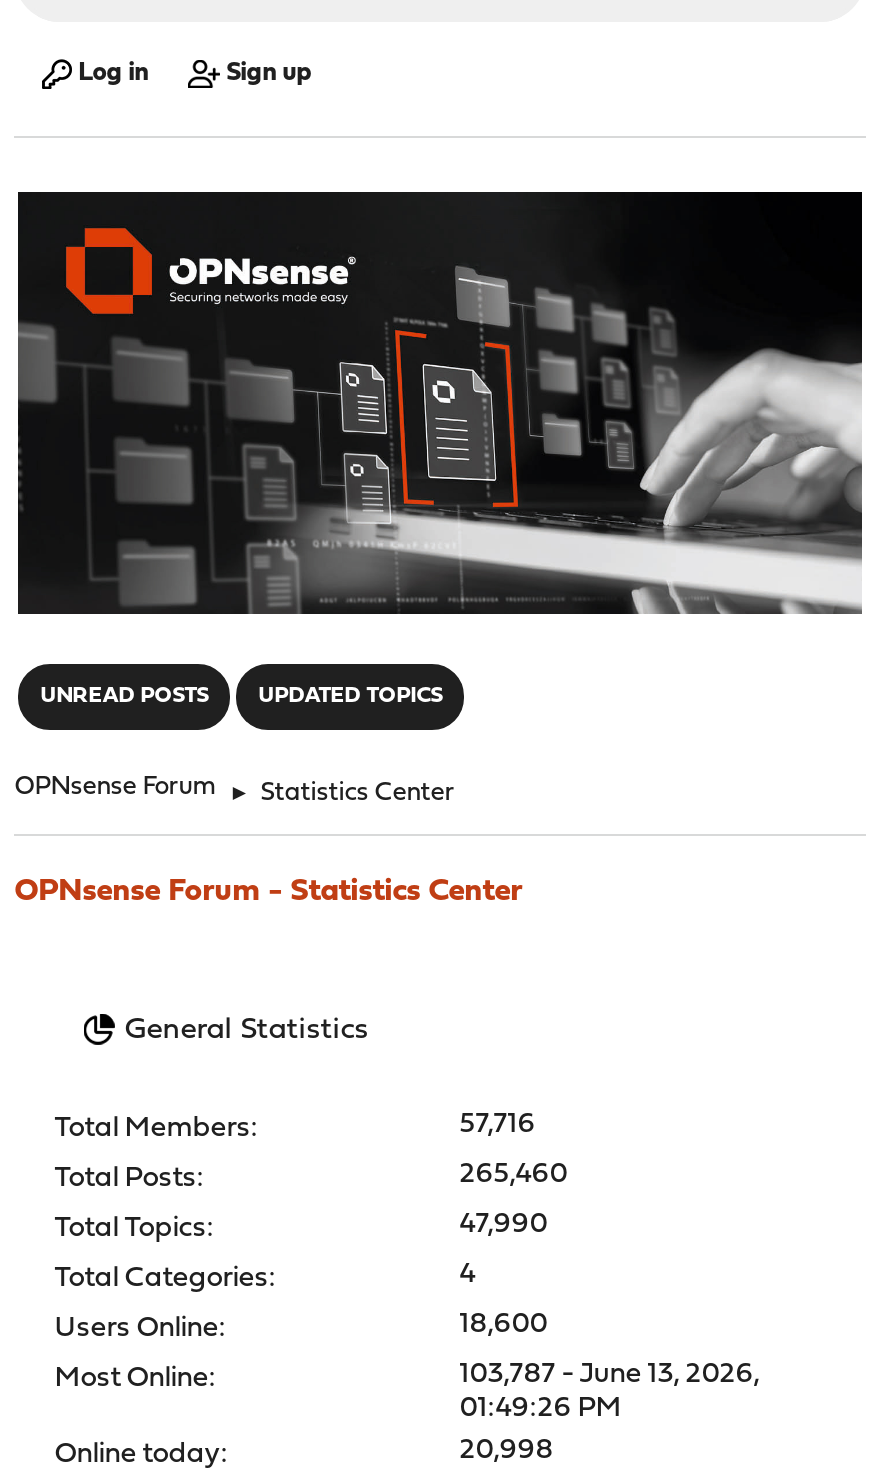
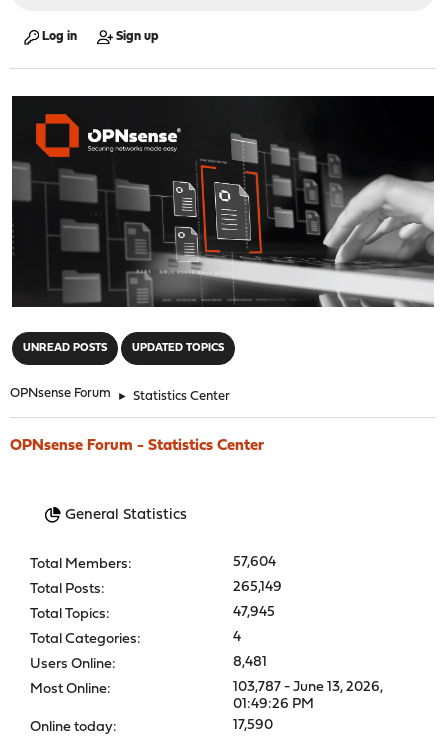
- 57,716
+ 57,604

- 265,460
+ 265,149

- 47,990
+ 47,945

- 18,600
+ 8,481

- 20,998
+ 17,590
